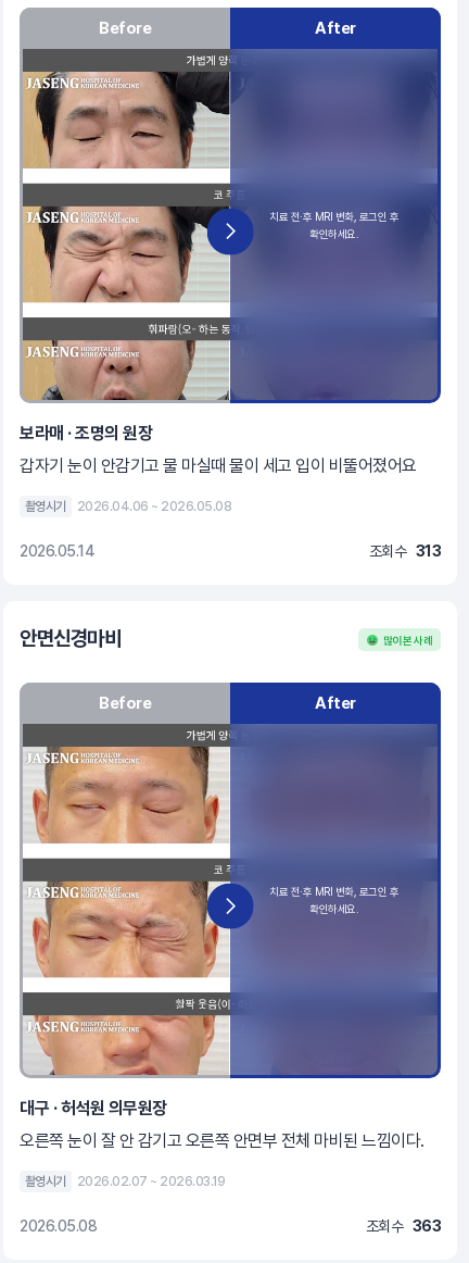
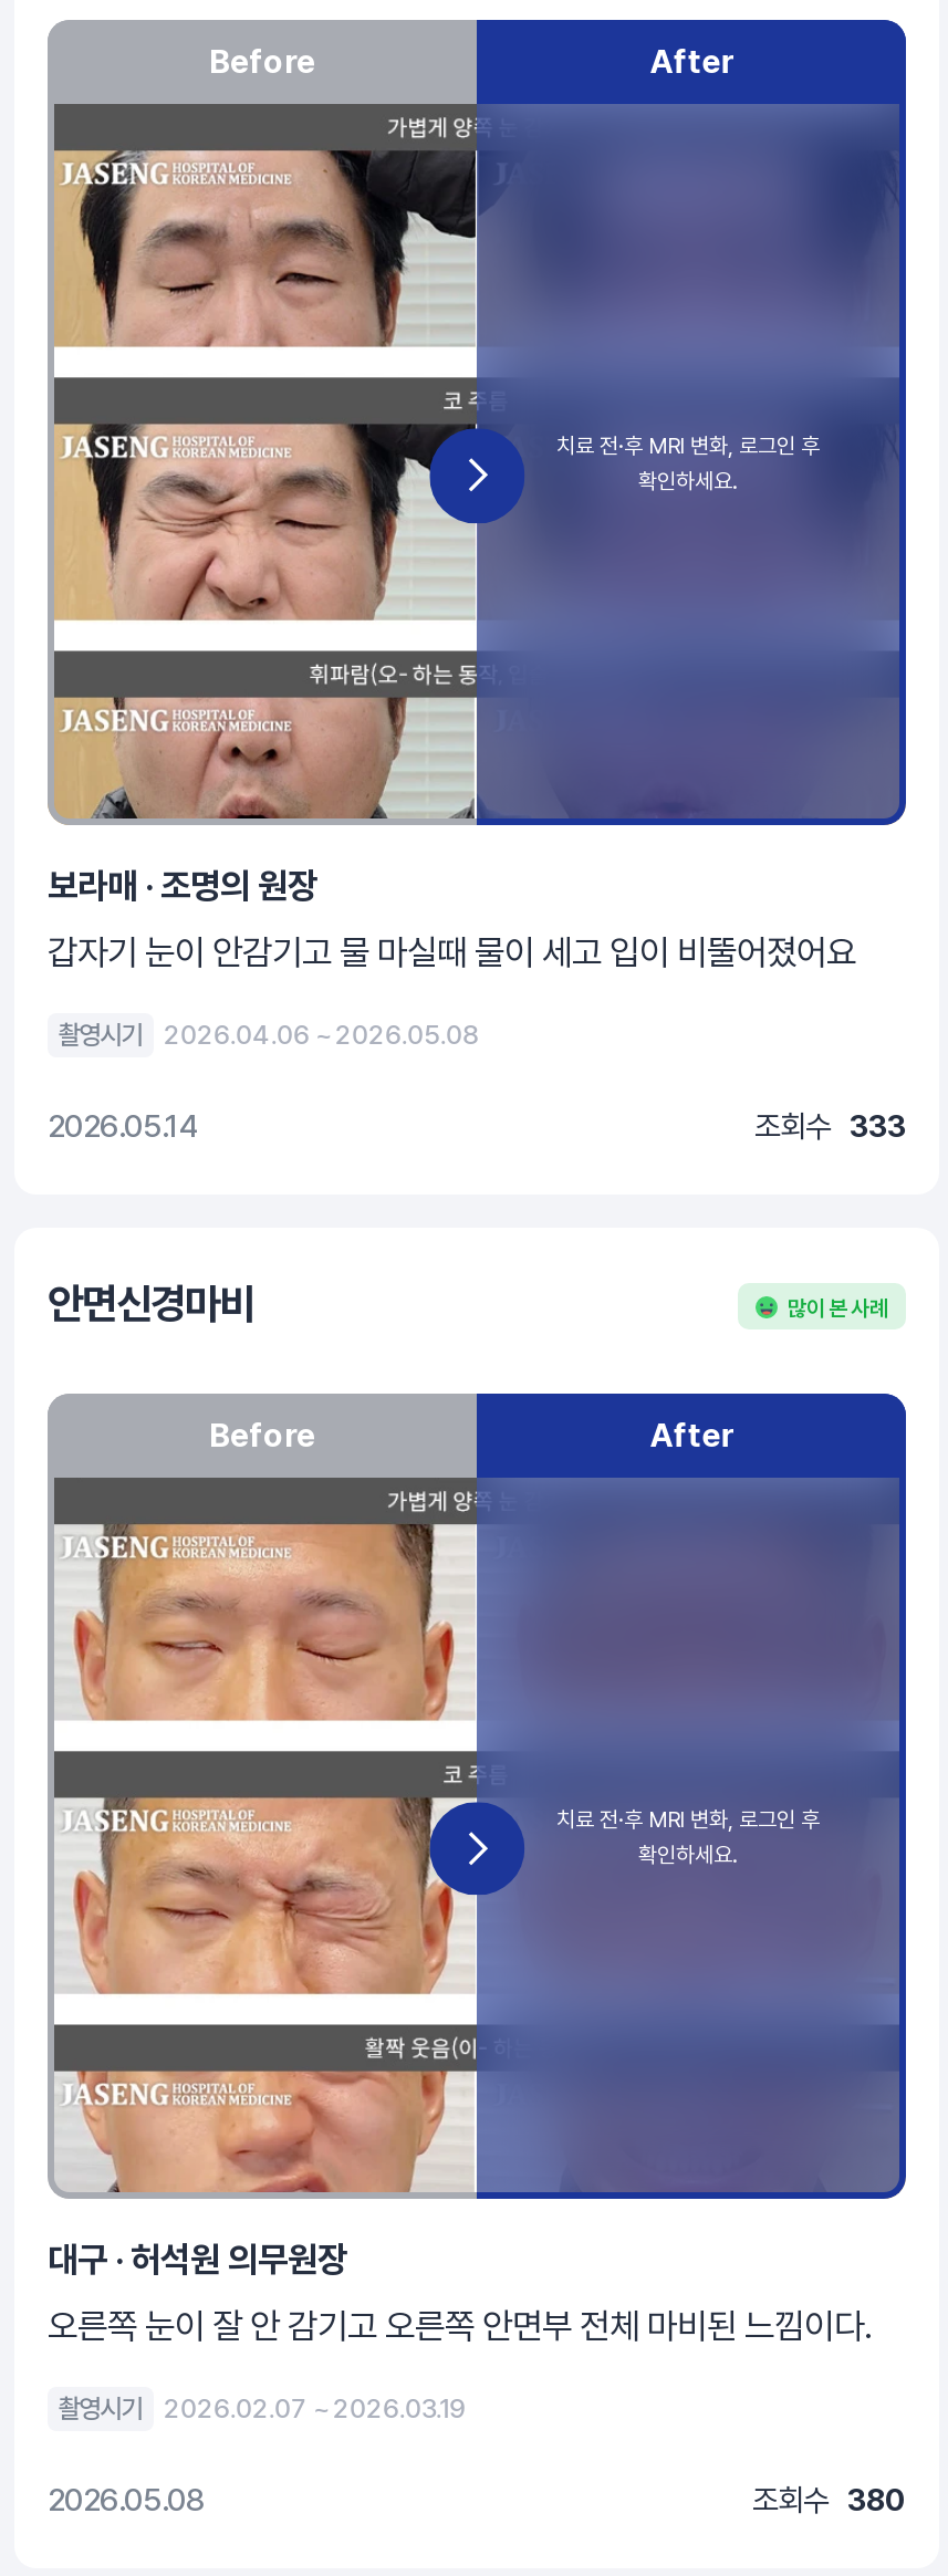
- 조회수 313
+ 조회수 333

- 조회수 363
+ 조회수 380
